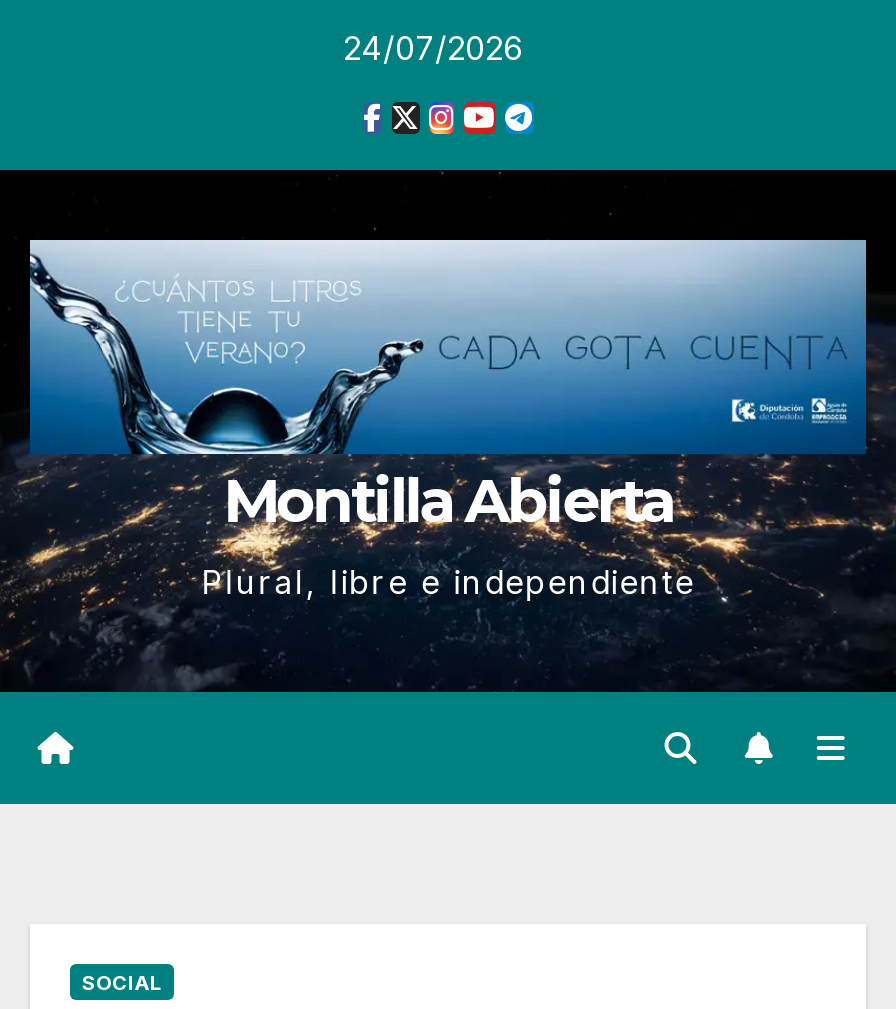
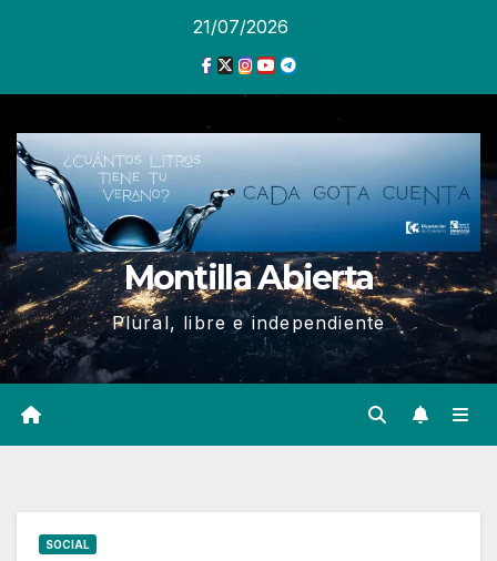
- 24/07/2026
+ 21/07/2026
